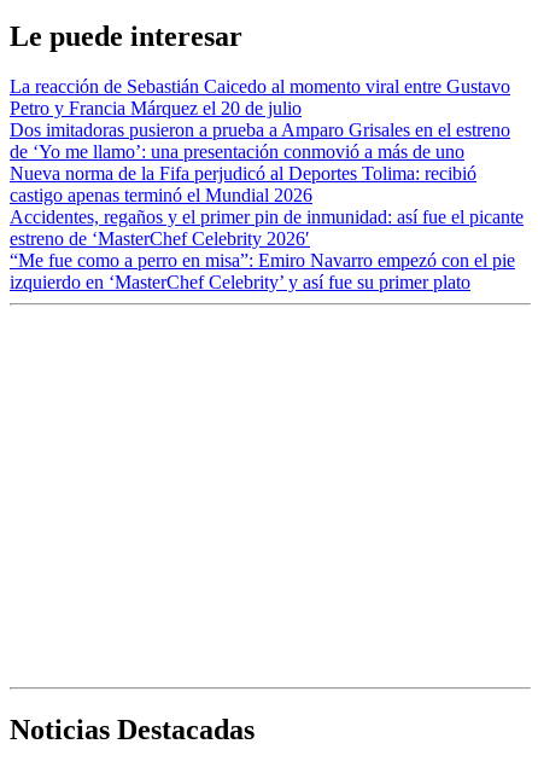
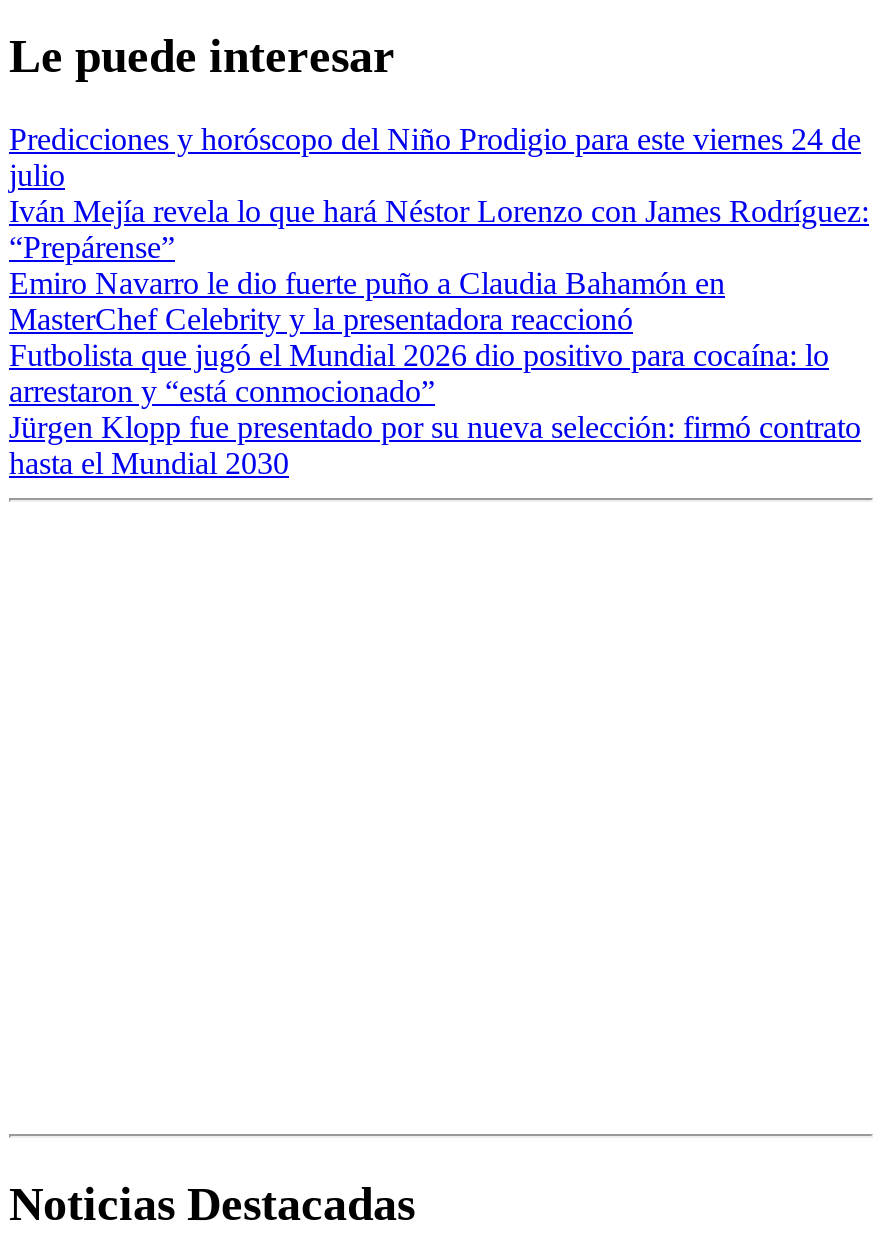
- La reacción de Sebastián Caicedo al momento viral entre Gustavo
- Petro y Francia Márquez el 20 de julio
- Dos imitadoras pusieron a prueba a Amparo Grisales en el estreno
- de ‘Yo me llamo’: una presentación conmovió a más de uno
- Nueva norma de la Fifa perjudicó al Deportes Tolima: recibió
- castigo apenas terminó el Mundial 2026
- Accidentes, regaños y el primer pin de inmunidad: así fue el picante
- estreno de ‘MasterChef Celebrity 2026′
- “Me fue como a perro en misa”: Emiro Navarro empezó con el pie
- izquierdo en ‘MasterChef Celebrity’ y así fue su primer plato
+ Predicciones y horóscopo del Niño Prodigio para este viernes 24 de
+ julio
+ Iván Mejía revela lo que hará Néstor Lorenzo con James Rodríguez:
+ “Prepárense”
+ Emiro Navarro le dio fuerte puño a Claudia Bahamón en
+ MasterChef Celebrity y la presentadora reaccionó
+ Futbolista que jugó el Mundial 2026 dio positivo para cocaína: lo
+ arrestaron y “está conmocionado”
+ Jürgen Klopp fue presentado por su nueva selección: firmó contrato
+ hasta el Mundial 2030
